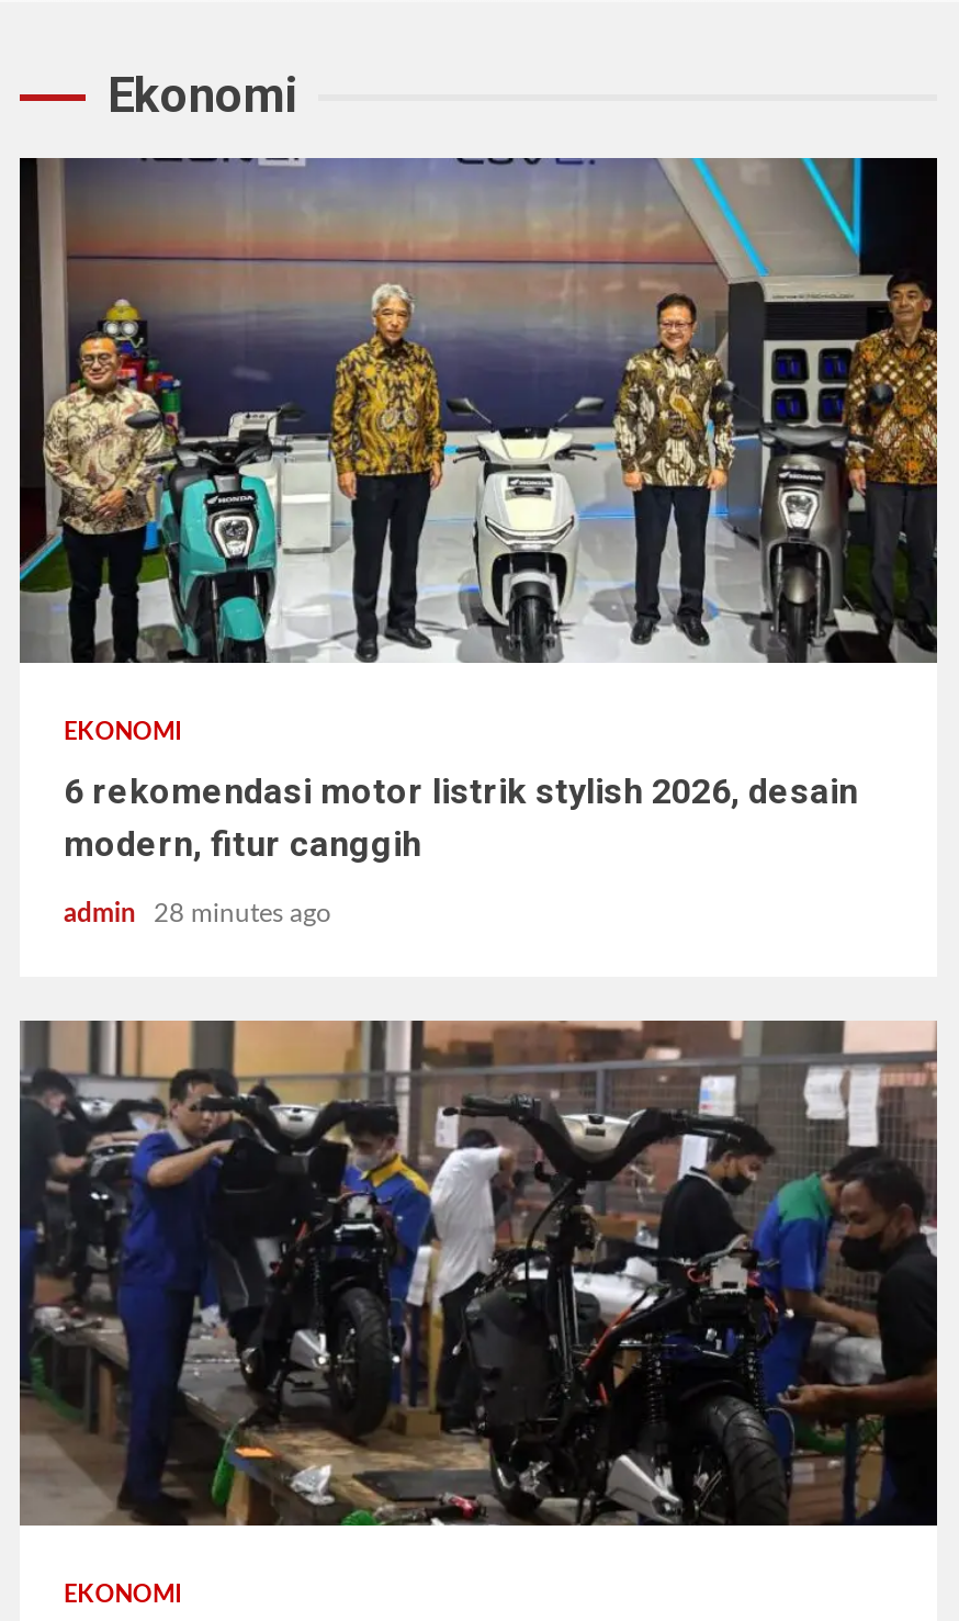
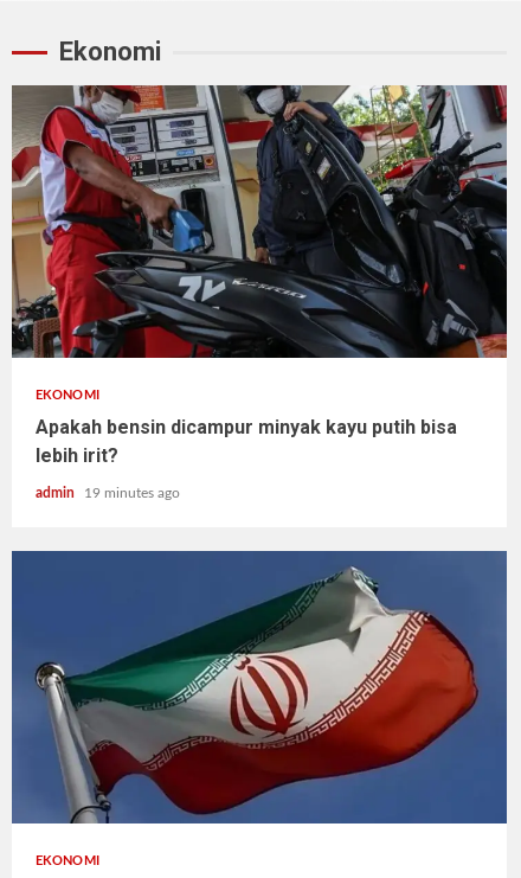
- [image]
+ [image]

- 6 rekomendasi motor listrik stylish 2026, desain
- modern, fitur canggih
+ Apakah bensin dicampur minyak kayu putih bisa
+ lebih irit?

- admin 28 minutes ago
+ admin 19 minutes ago

- [image]
+ [image]
